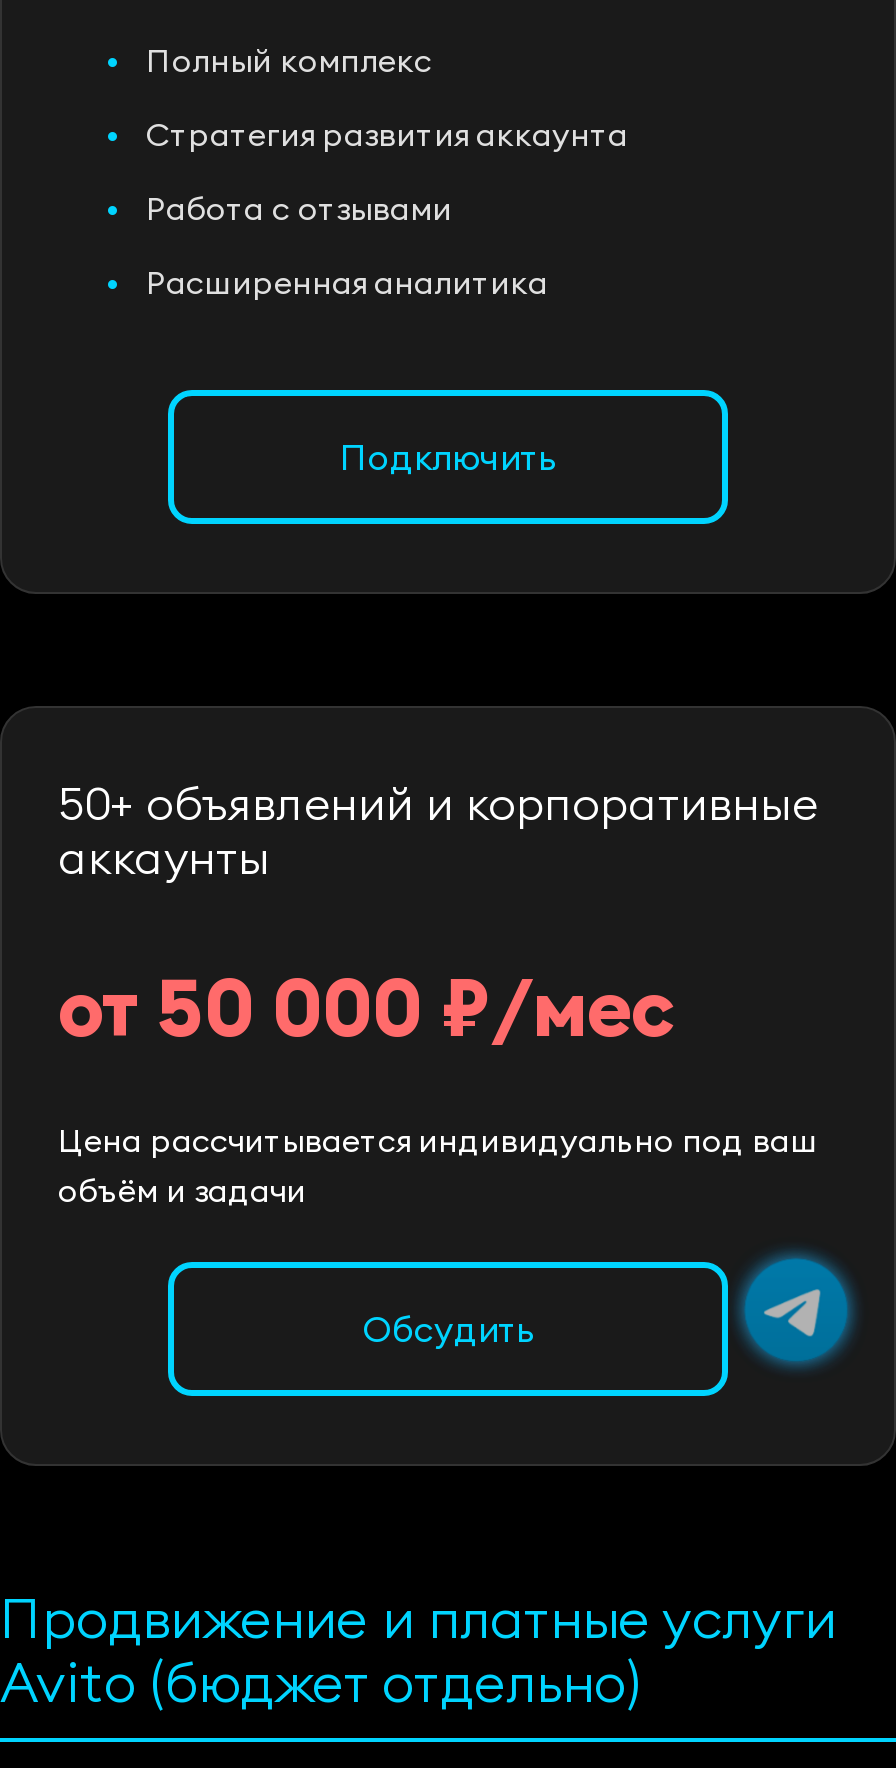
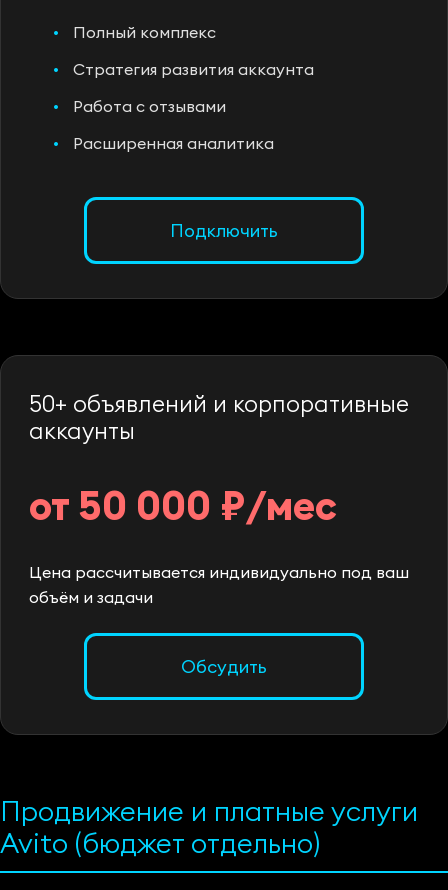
- [image]
